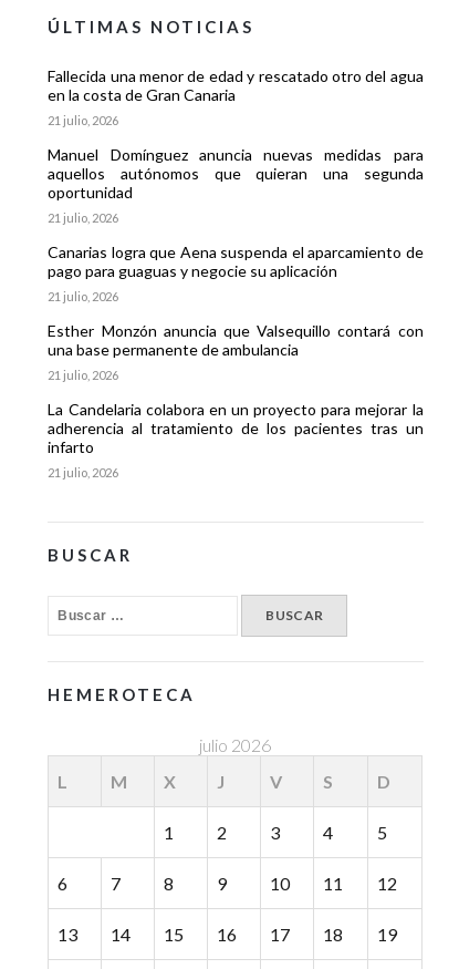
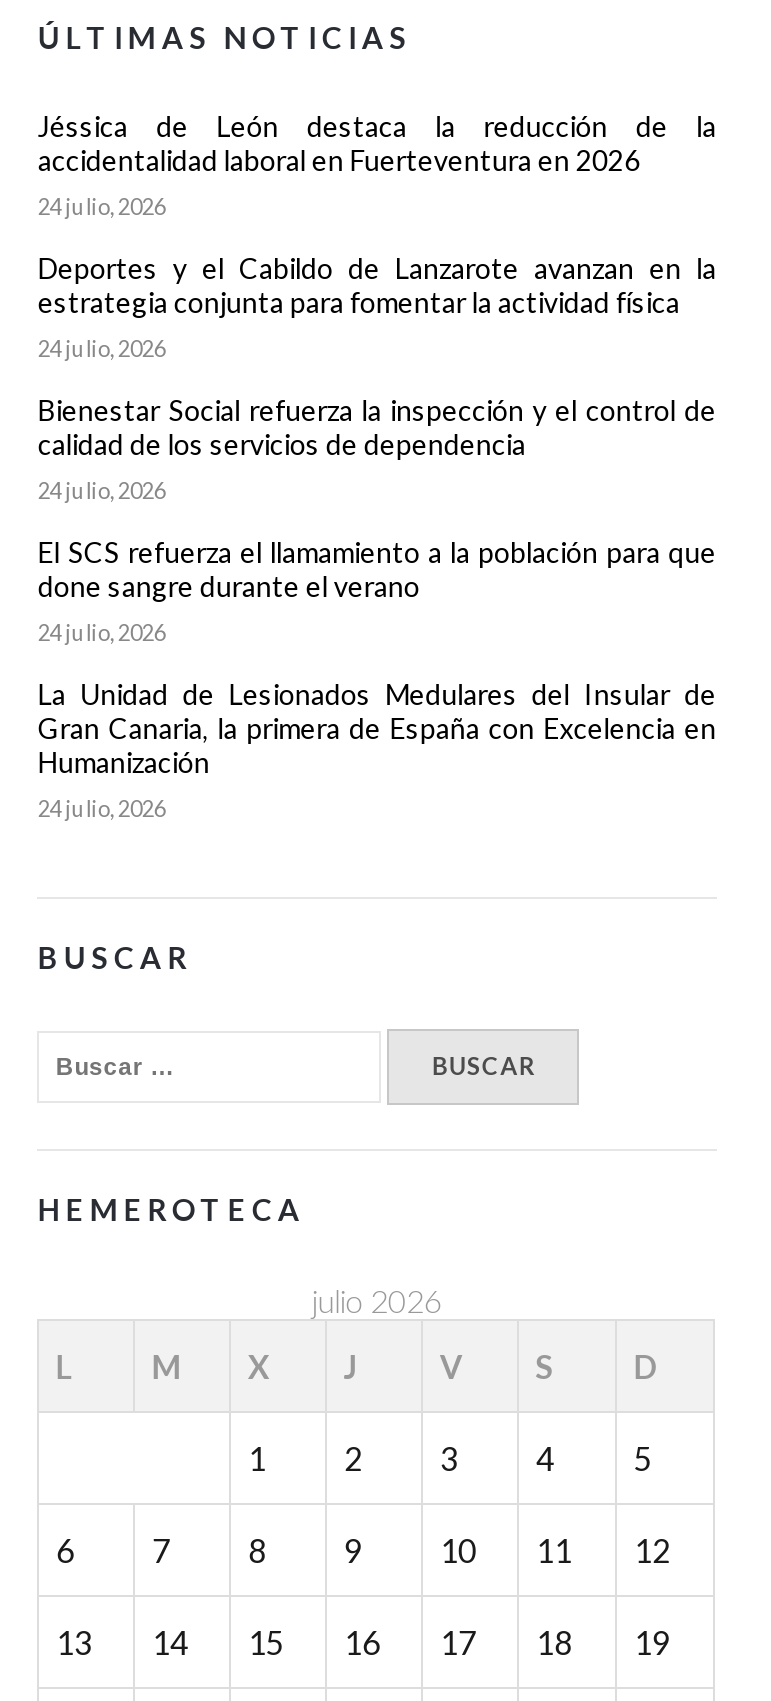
- Fallecida una menor de edad y rescatado otro del agua
- en la costa de Gran Canaria
+ Jéssica de León destaca la reducción de la
+ accidentalidad laboral en Fuerteventura en 2026

- 21 julio, 2026
+ 24 julio, 2026

- Manuel Domínguez anuncia nuevas medidas para
- aquellos autónomos que quieran una segunda
- oportunidad
+ Deportes y el Cabildo de Lanzarote avanzan en la
+ estrategia conjunta para fomentar la actividad física

- 21 julio, 2026
+ 24 julio, 2026

- Canarias logra que Aena suspenda el aparcamiento de
- pago para guaguas y negocie su aplicación
+ Bienestar Social refuerza la inspección y el control de
+ calidad de los servicios de dependencia

- 21 julio, 2026
+ 24 julio, 2026

- Esther Monzón anuncia que Valsequillo contará con
- una base permanente de ambulancia
+ El SCS refuerza el llamamiento a la población para que
+ done sangre durante el verano

- 21 julio, 2026
+ 24 julio, 2026

- La Candelaria colabora en un proyecto para mejorar la
- adherencia al tratamiento de los pacientes tras un
- infarto
+ La Unidad de Lesionados Medulares del Insular de
+ Gran Canaria, la primera de España con Excelencia en
+ Humanización

- 21 julio, 2026
+ 24 julio, 2026
